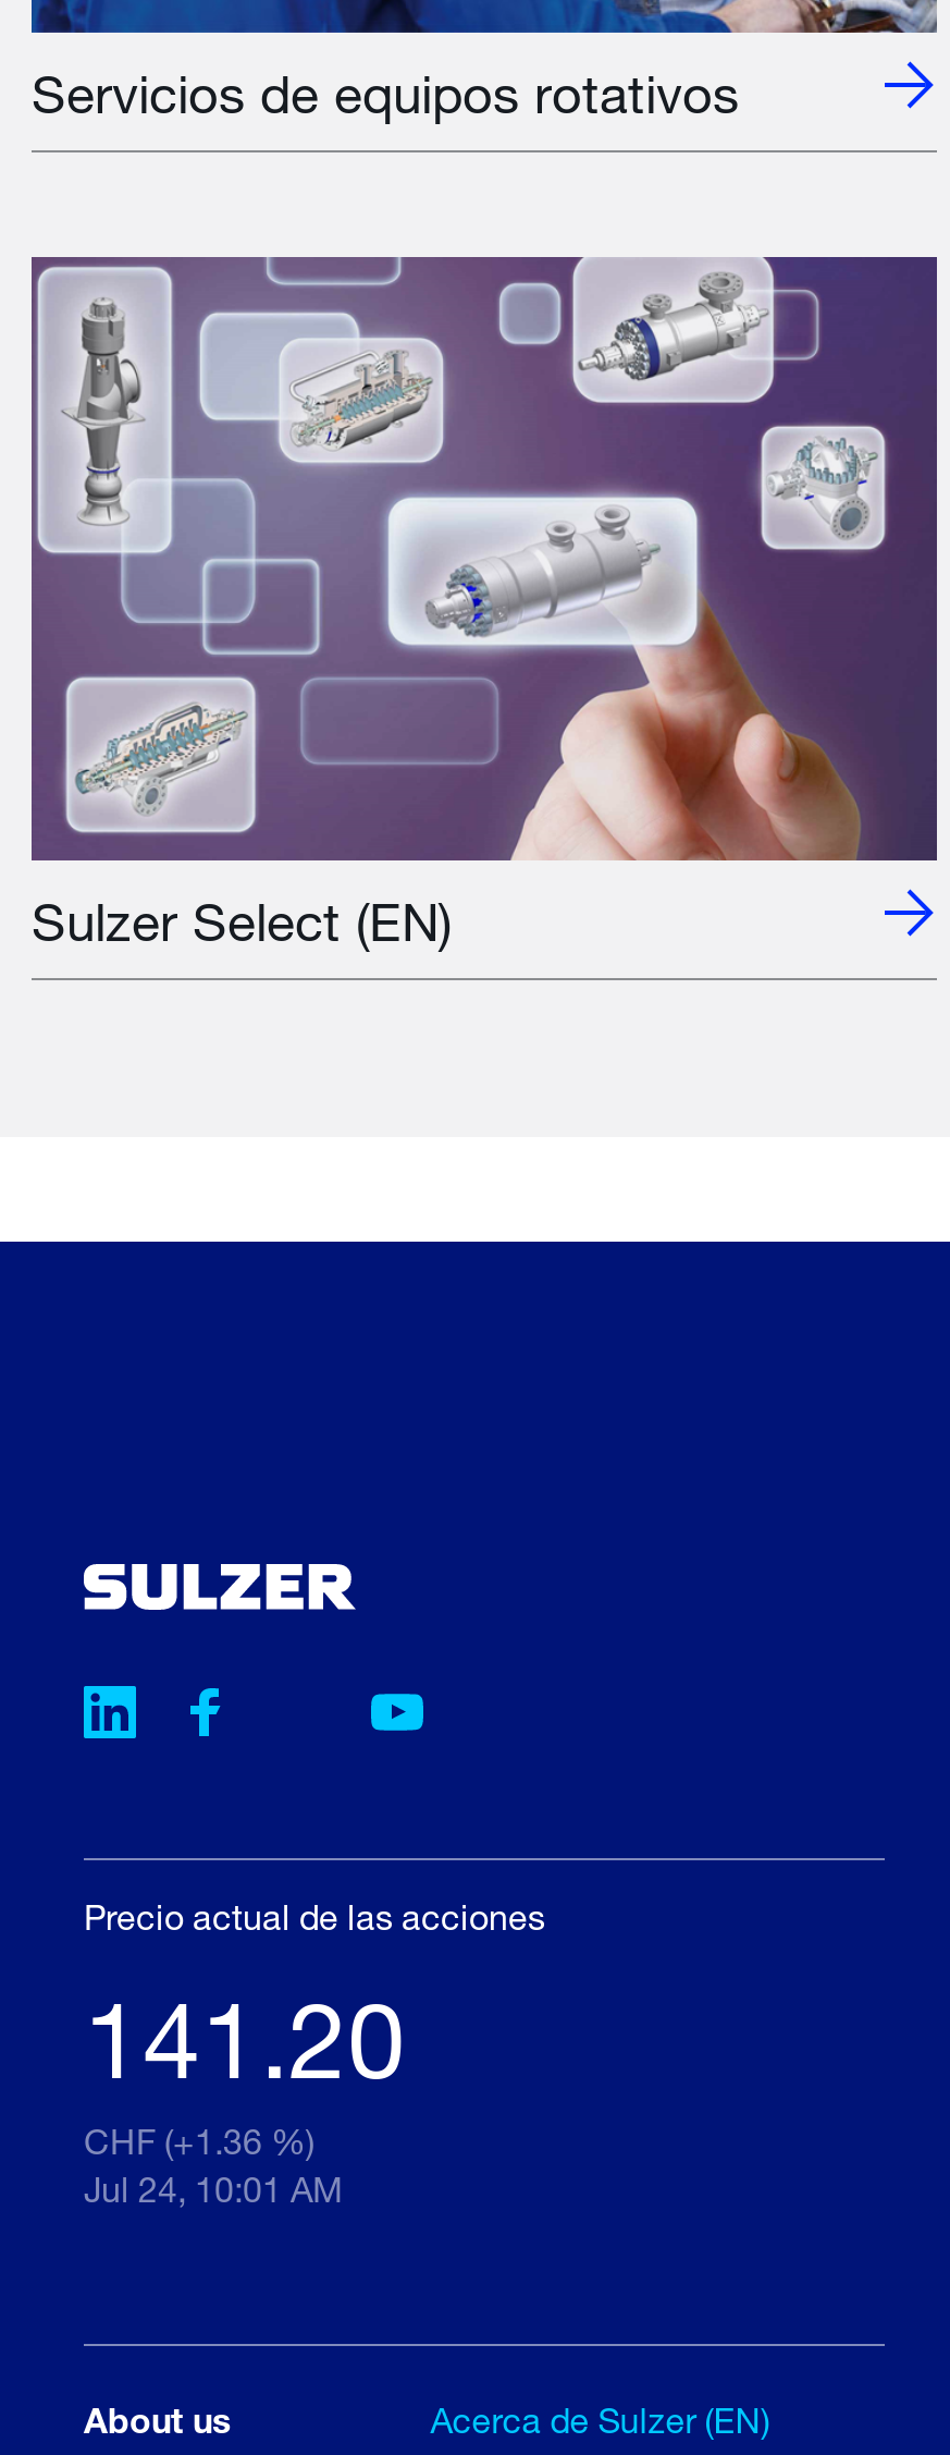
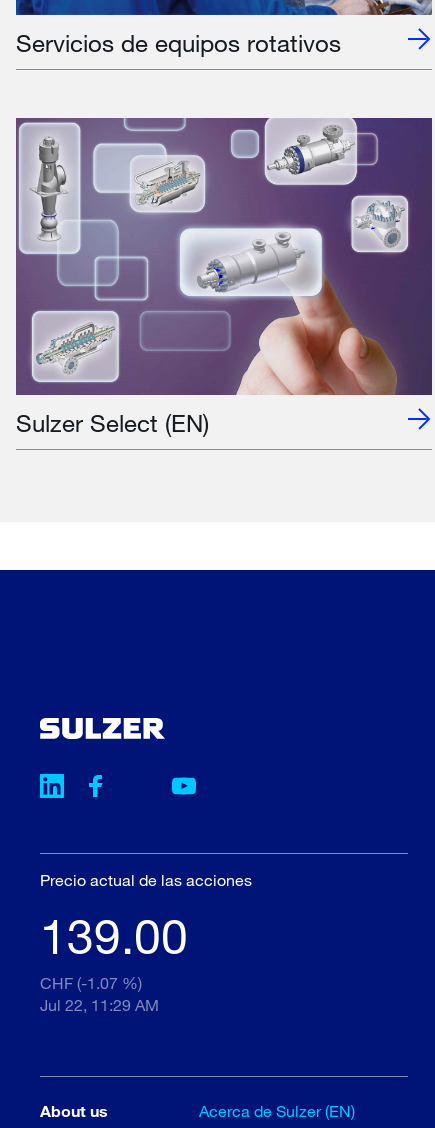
- 141.20
+ 139.00

- CHF (+1.36 %)
+ CHF (-1.07 %)

- Jul 24, 10:01 AM
+ Jul 22, 11:29 AM
